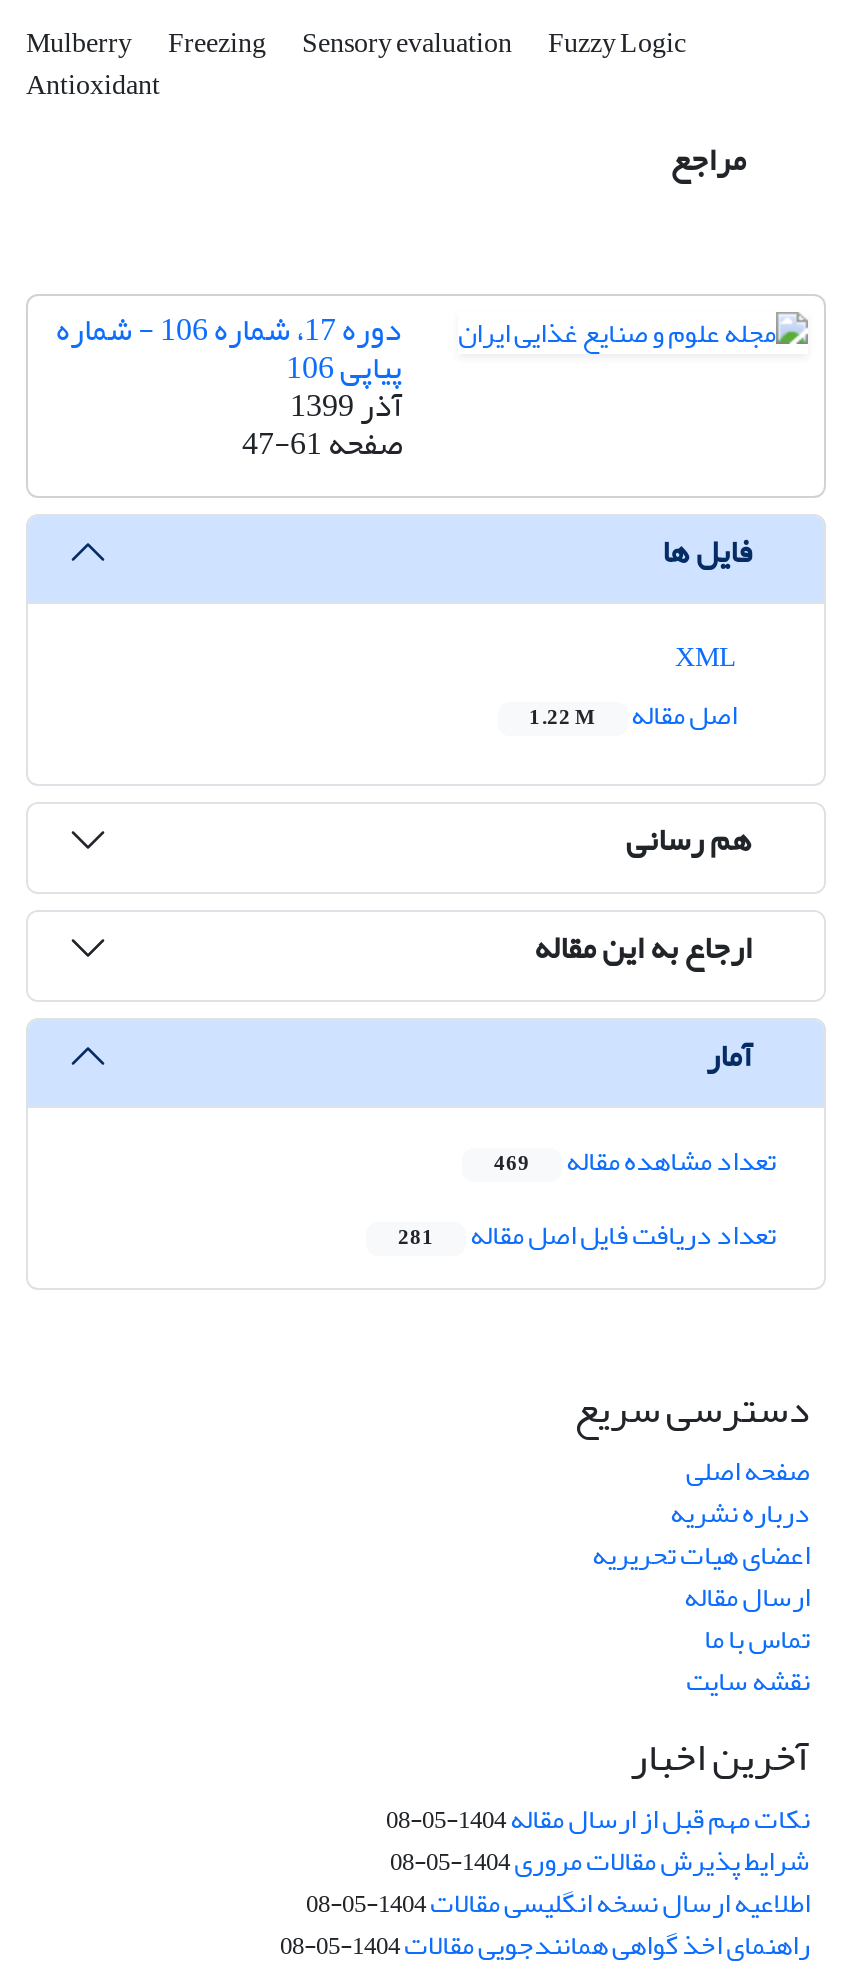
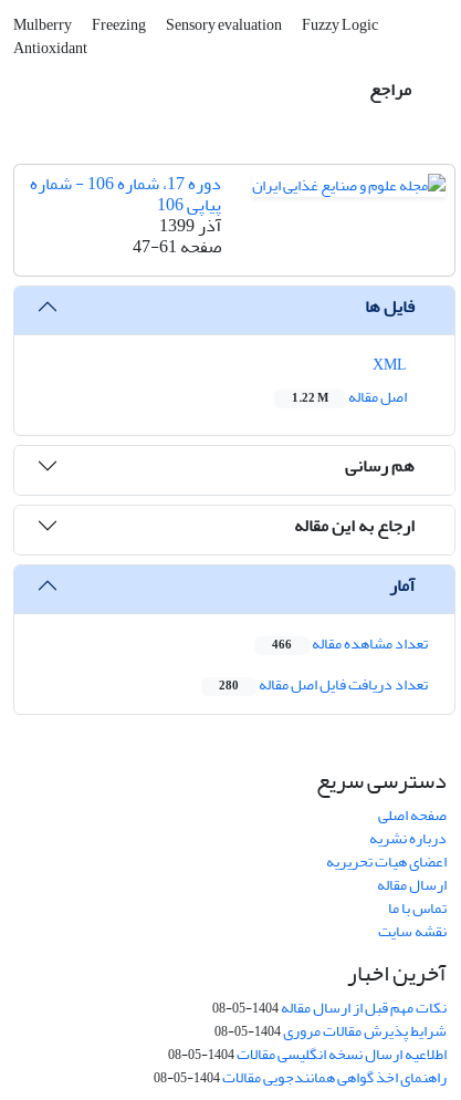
- تعداد مشاهده مقاله 469
+ تعداد مشاهده مقاله 466

- تعداد دریافت فایل اصل مقاله 281
+ تعداد دریافت فایل اصل مقاله 280
